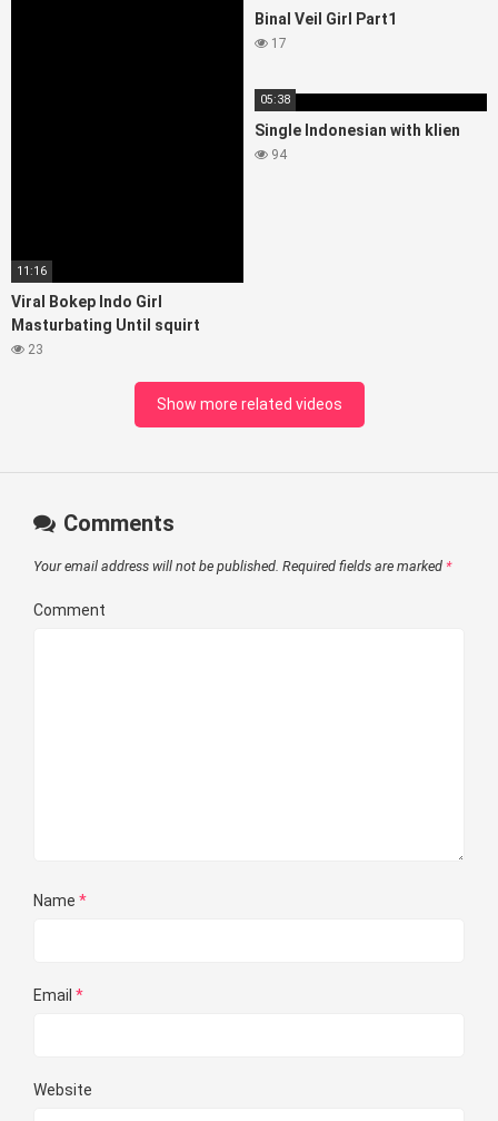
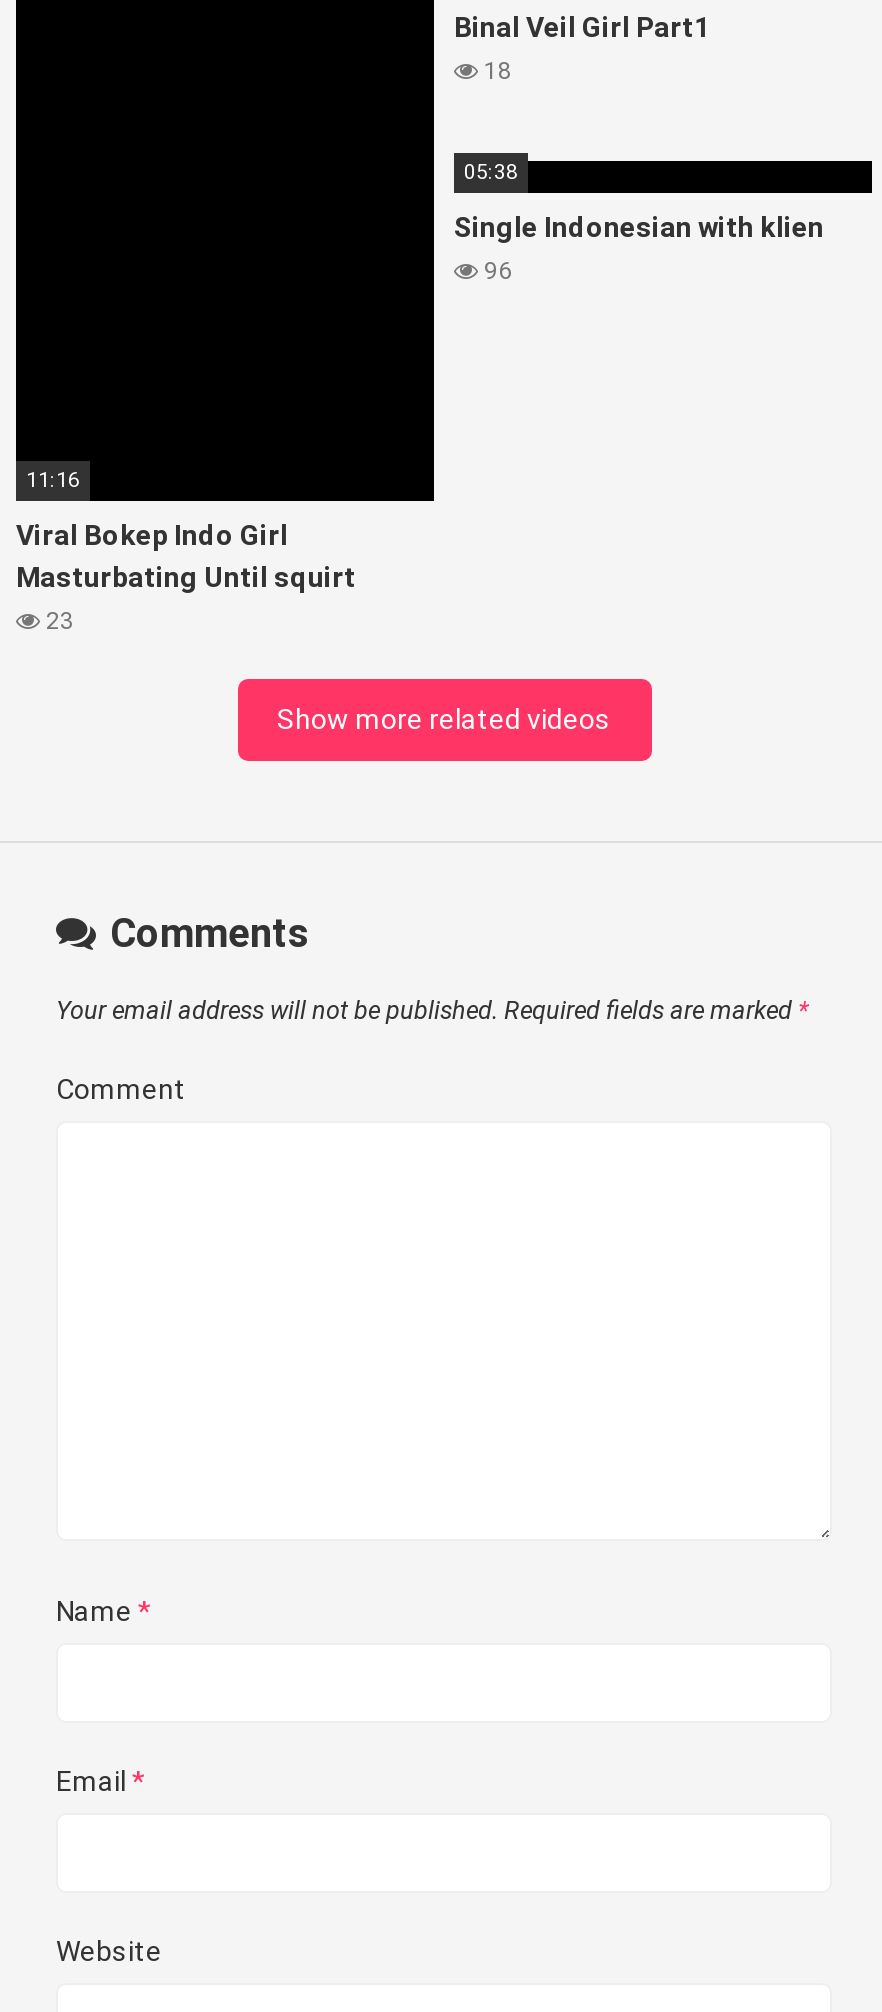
- 17
+ 18

- 94
+ 96
